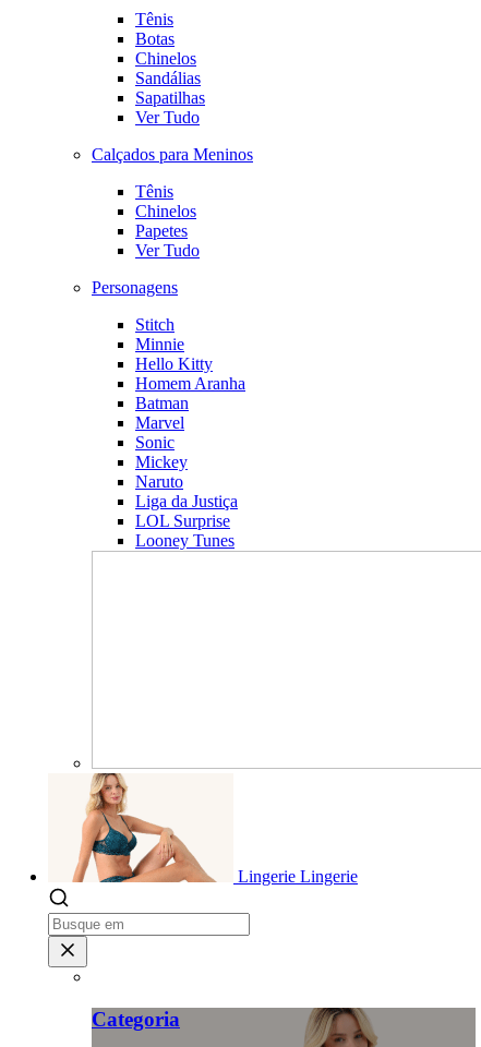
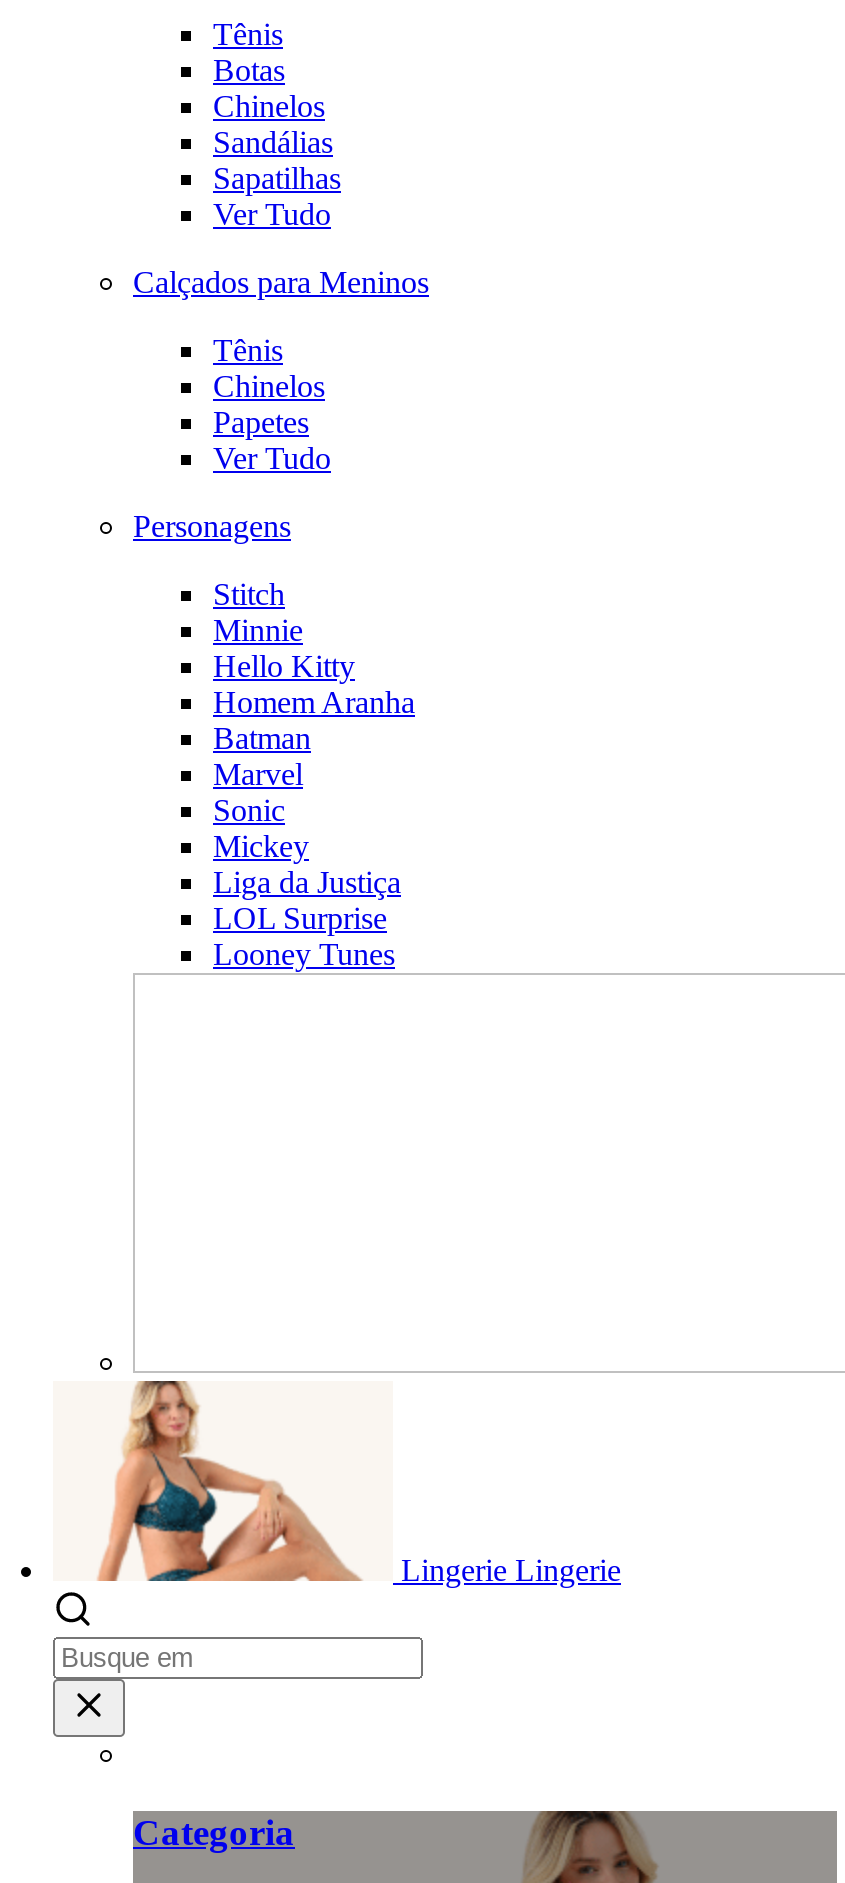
- Naruto
